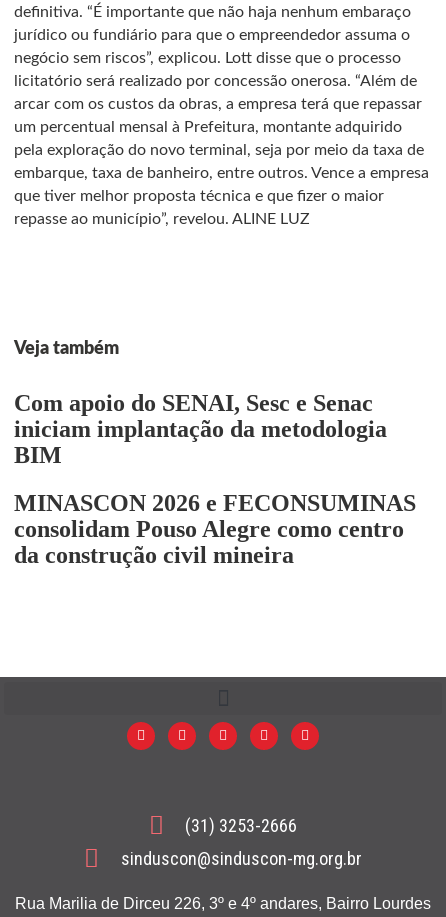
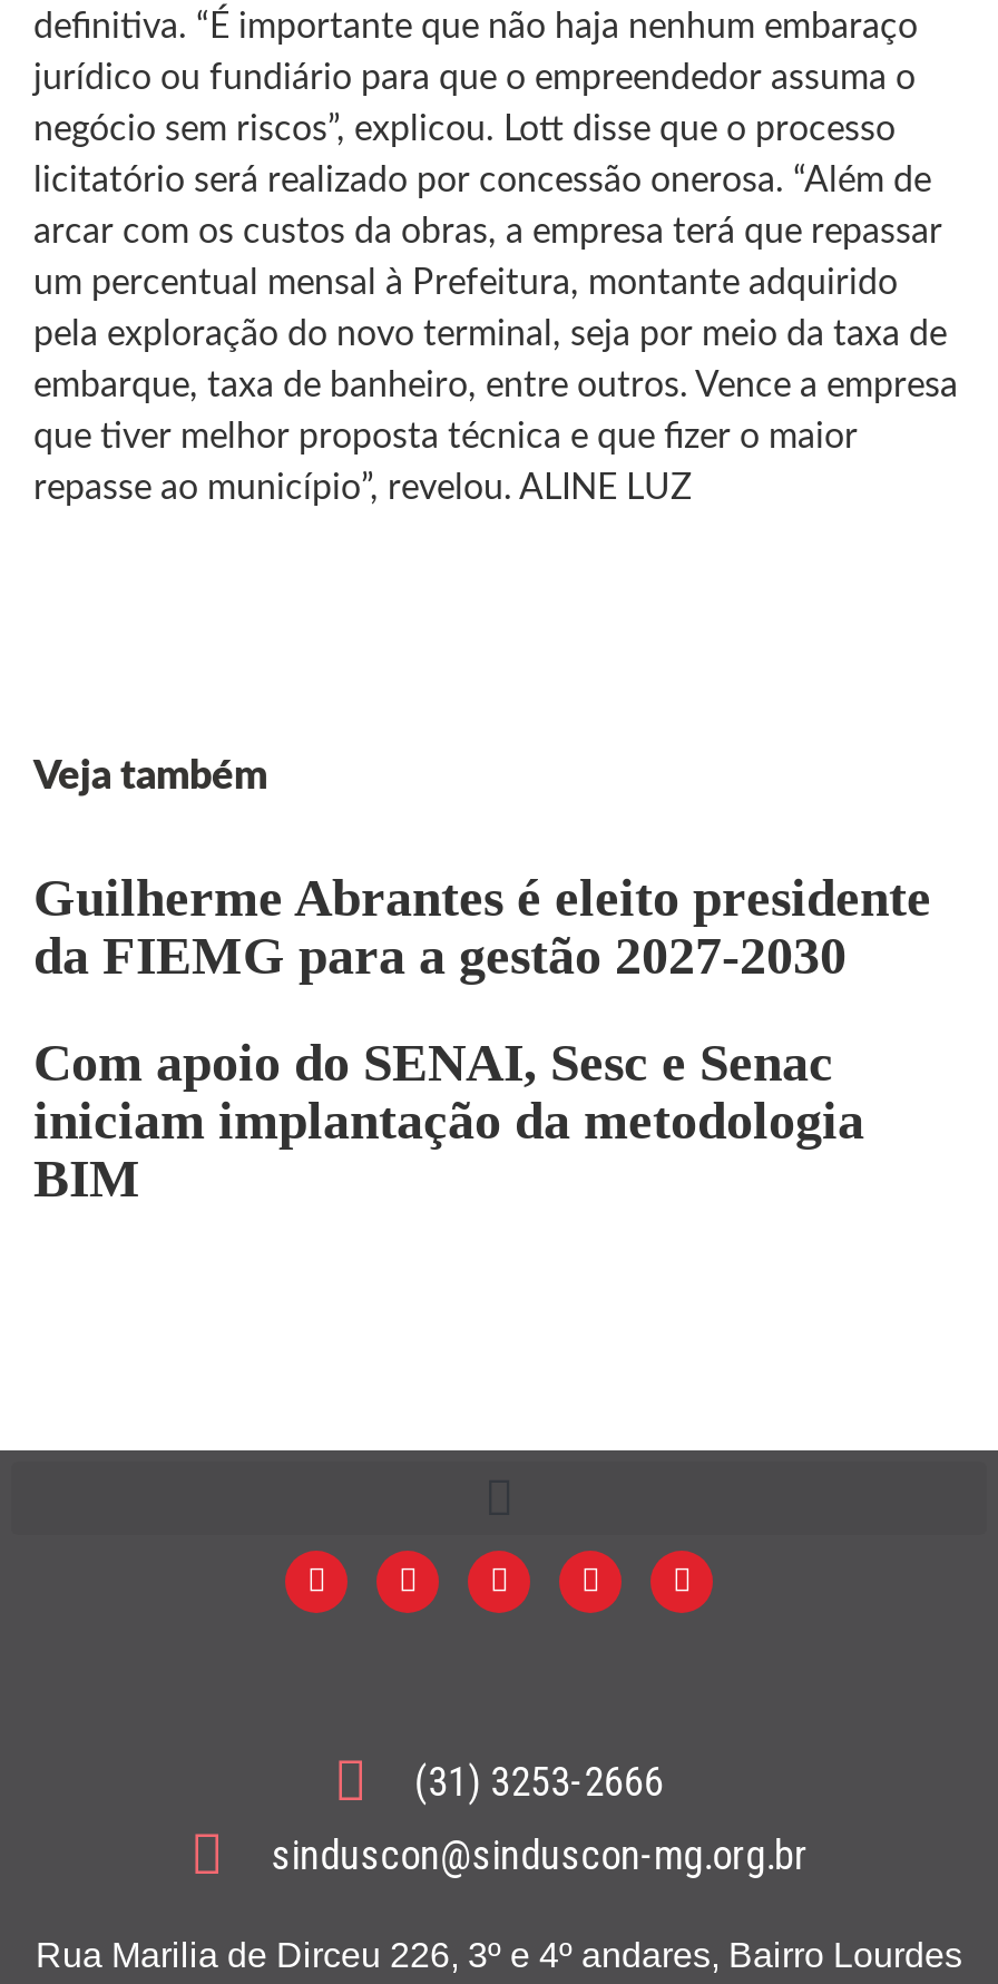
+ Guilherme Abrantes é eleito presidente
+ da FIEMG para a gestão 2027-2030

moved down: Com apoio do SENAI, Sesc e Senac | iniciam implantação da metodologia | BIM

- MINASCON 2026 e FECONSUMINAS
- consolidam Pouso Alegre como centro
- da construção civil mineira
